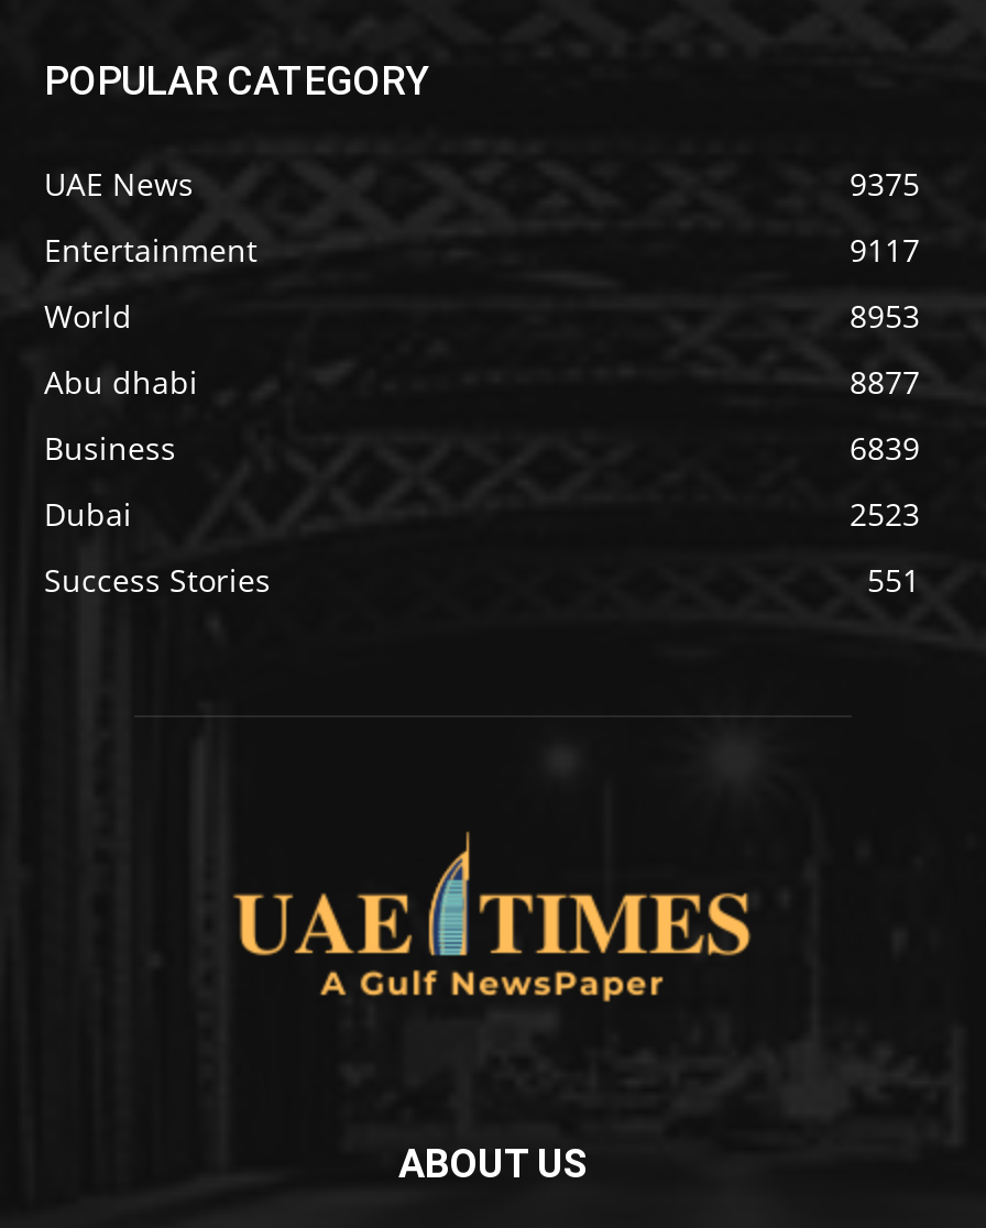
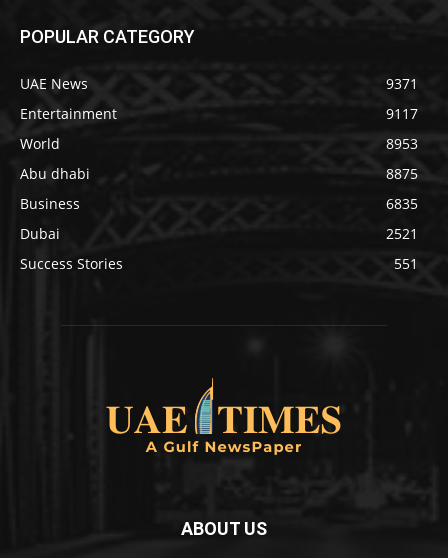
- 9375
+ 9371

- 8877
+ 8875

- 6839
+ 6835

- 2523
+ 2521
